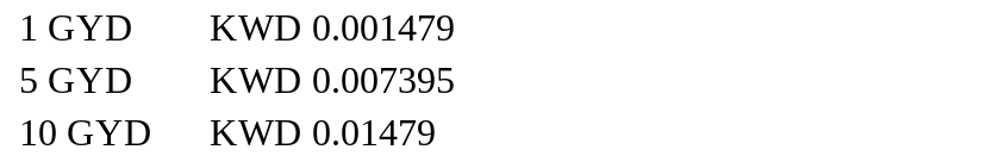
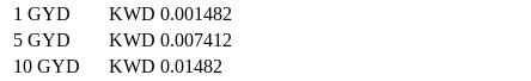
- 1 GYD KWD 0.001479
+ 1 GYD KWD 0.001482

- 5 GYD KWD 0.007395
+ 5 GYD KWD 0.007412

- 10 GYD KWD 0.01479
+ 10 GYD KWD 0.01482
